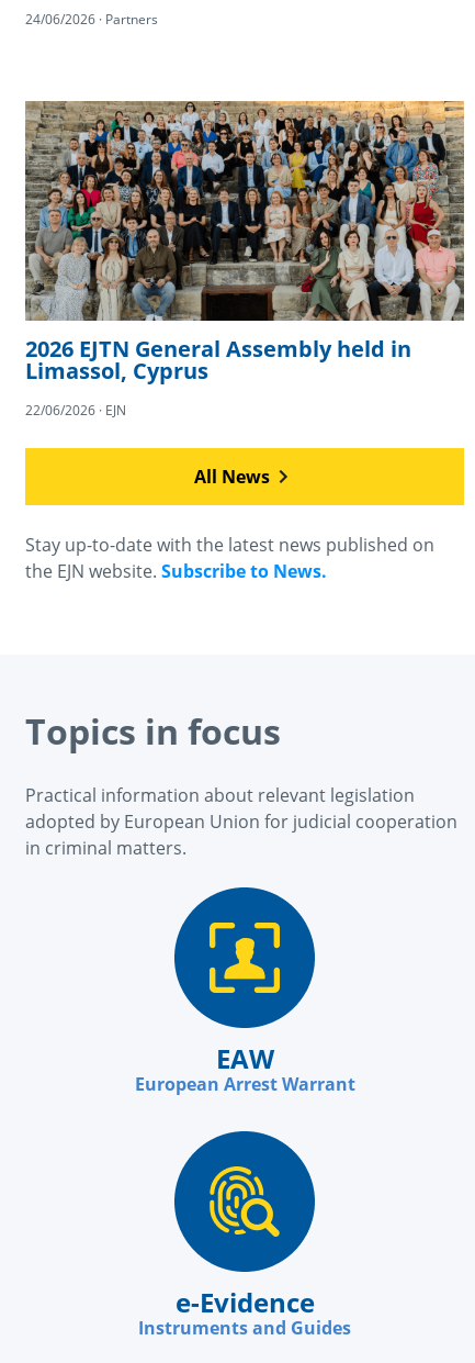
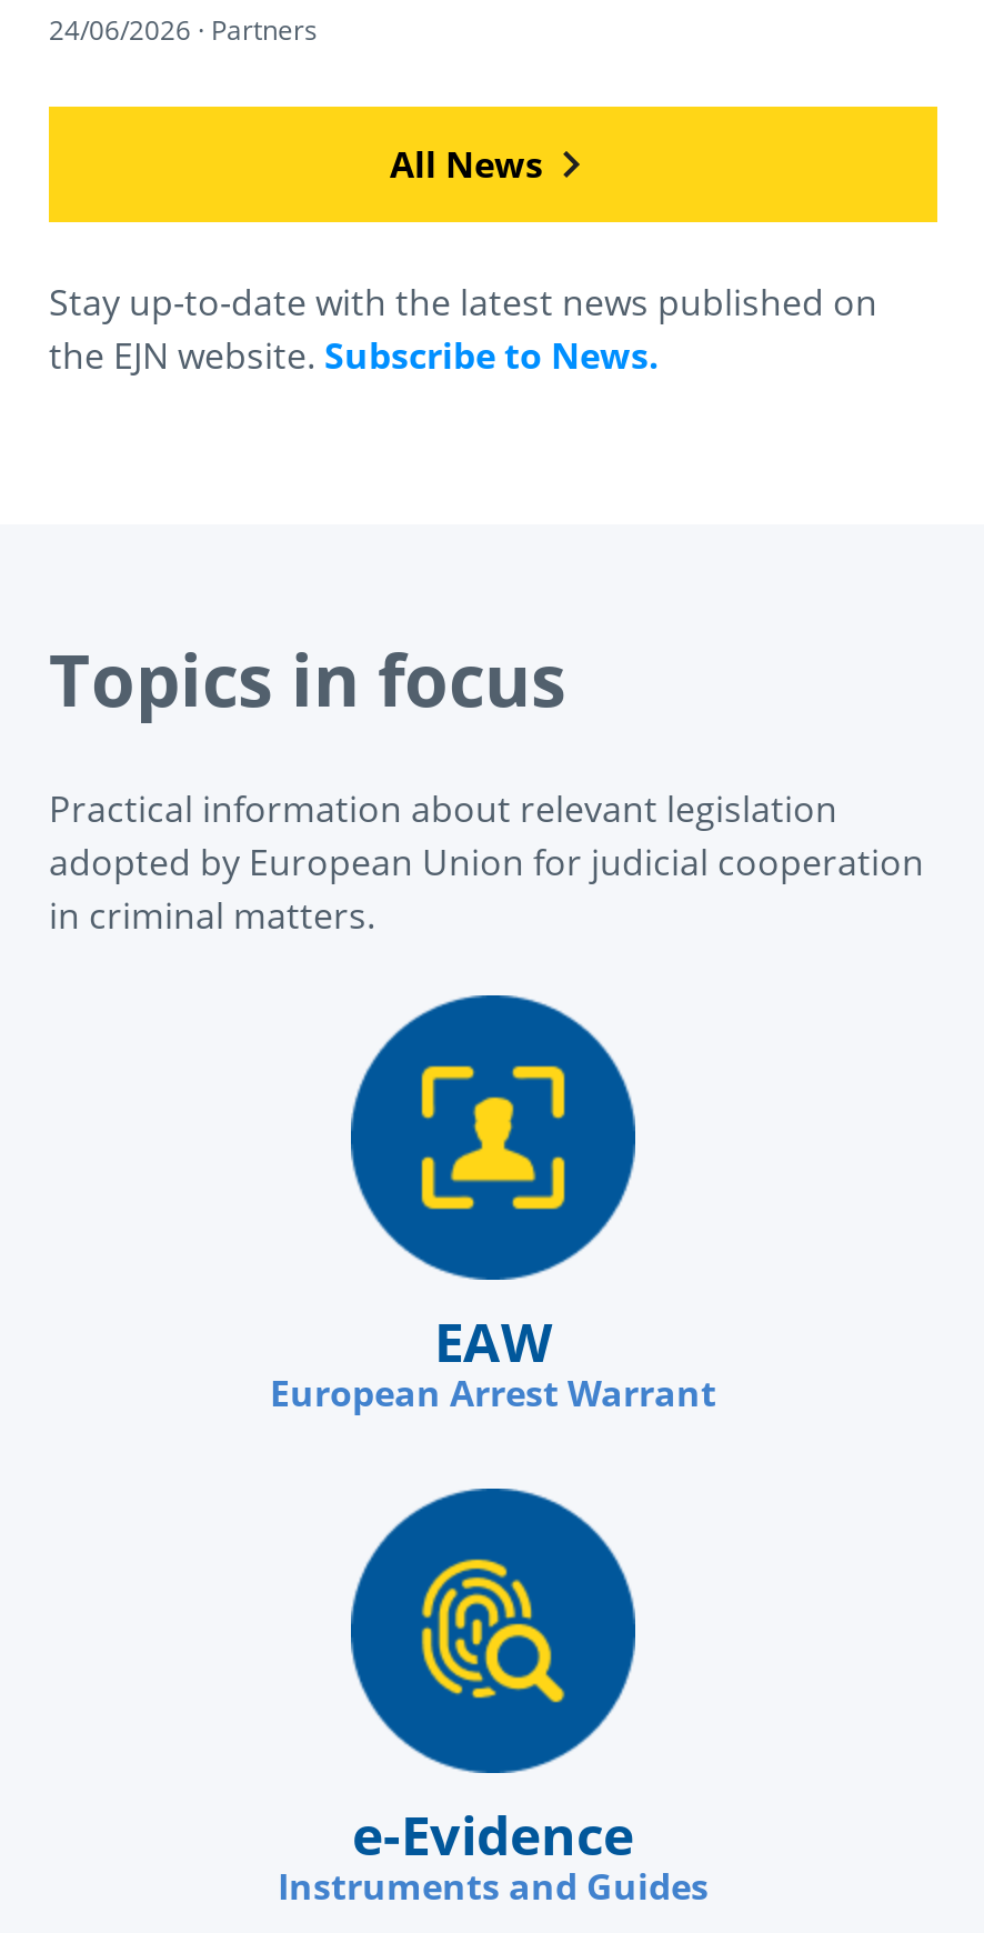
- [image]
- 2026 EJTN General Assembly held in
- Limassol, Cyprus
- 22/06/2026 · EJN
